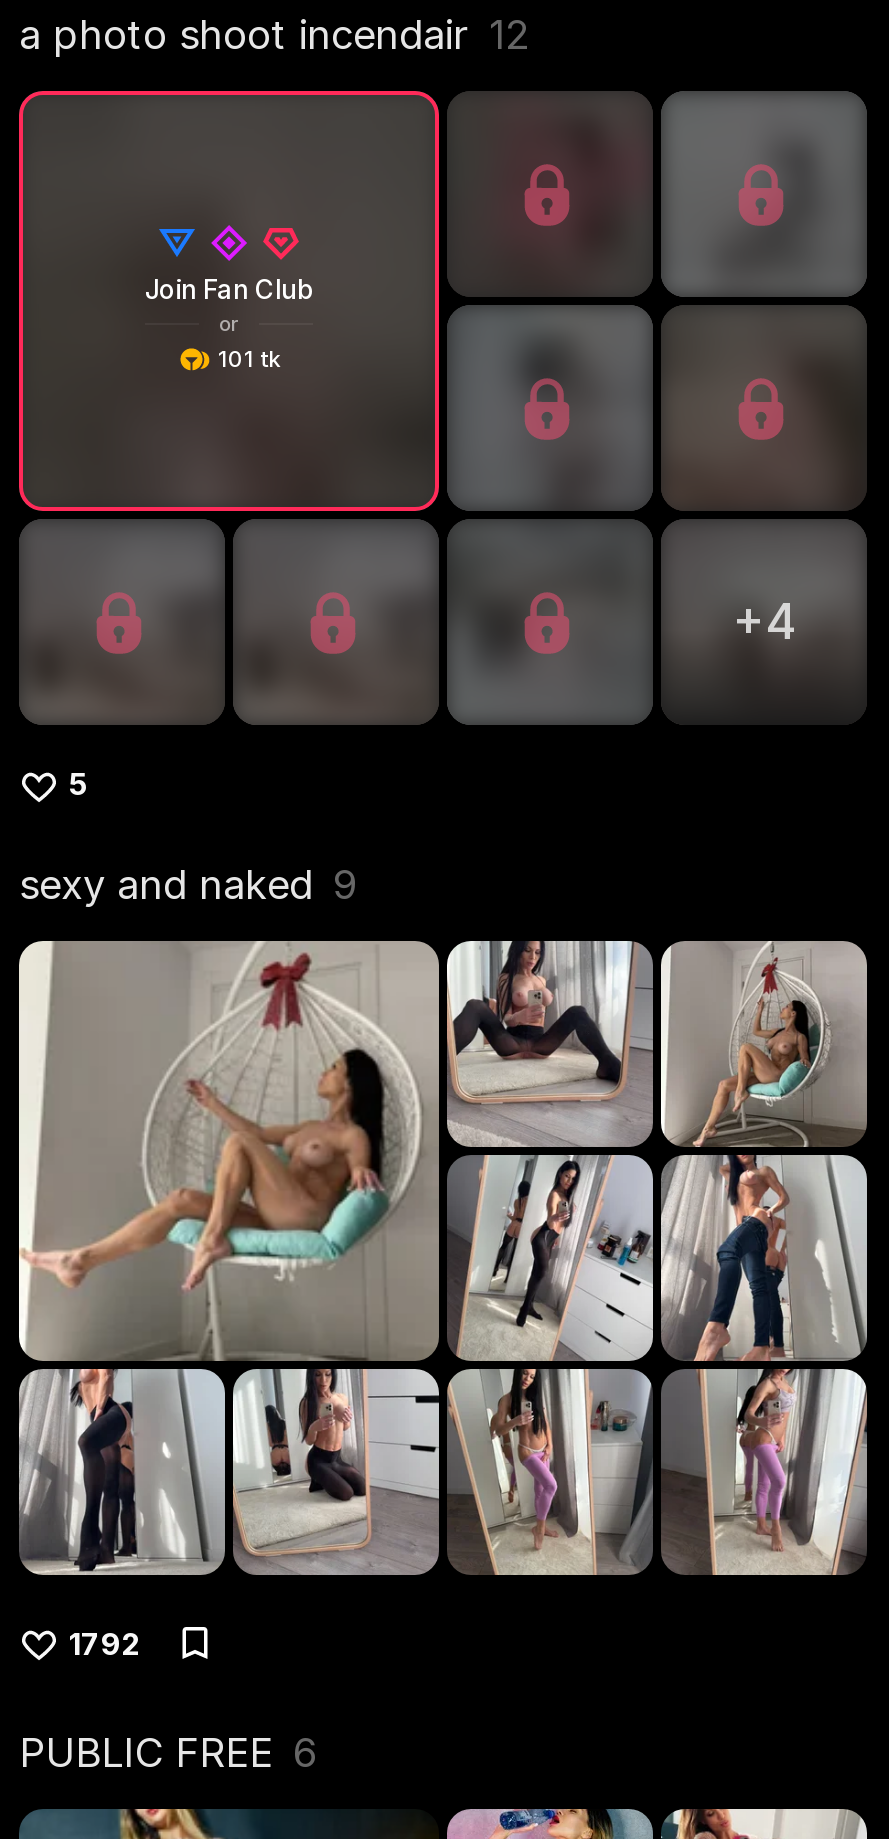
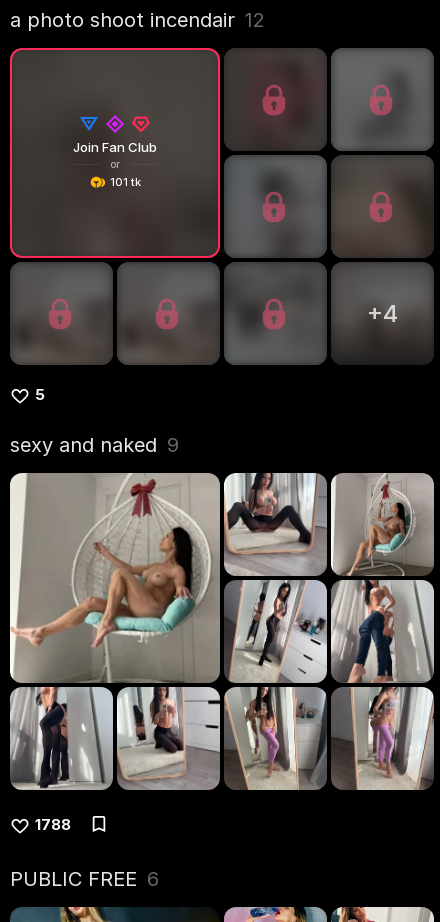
- 1792
+ 1788
